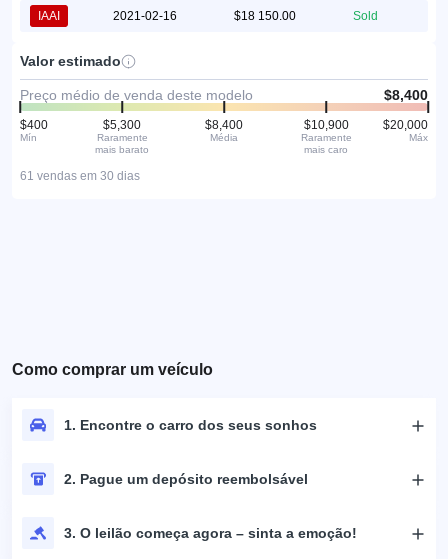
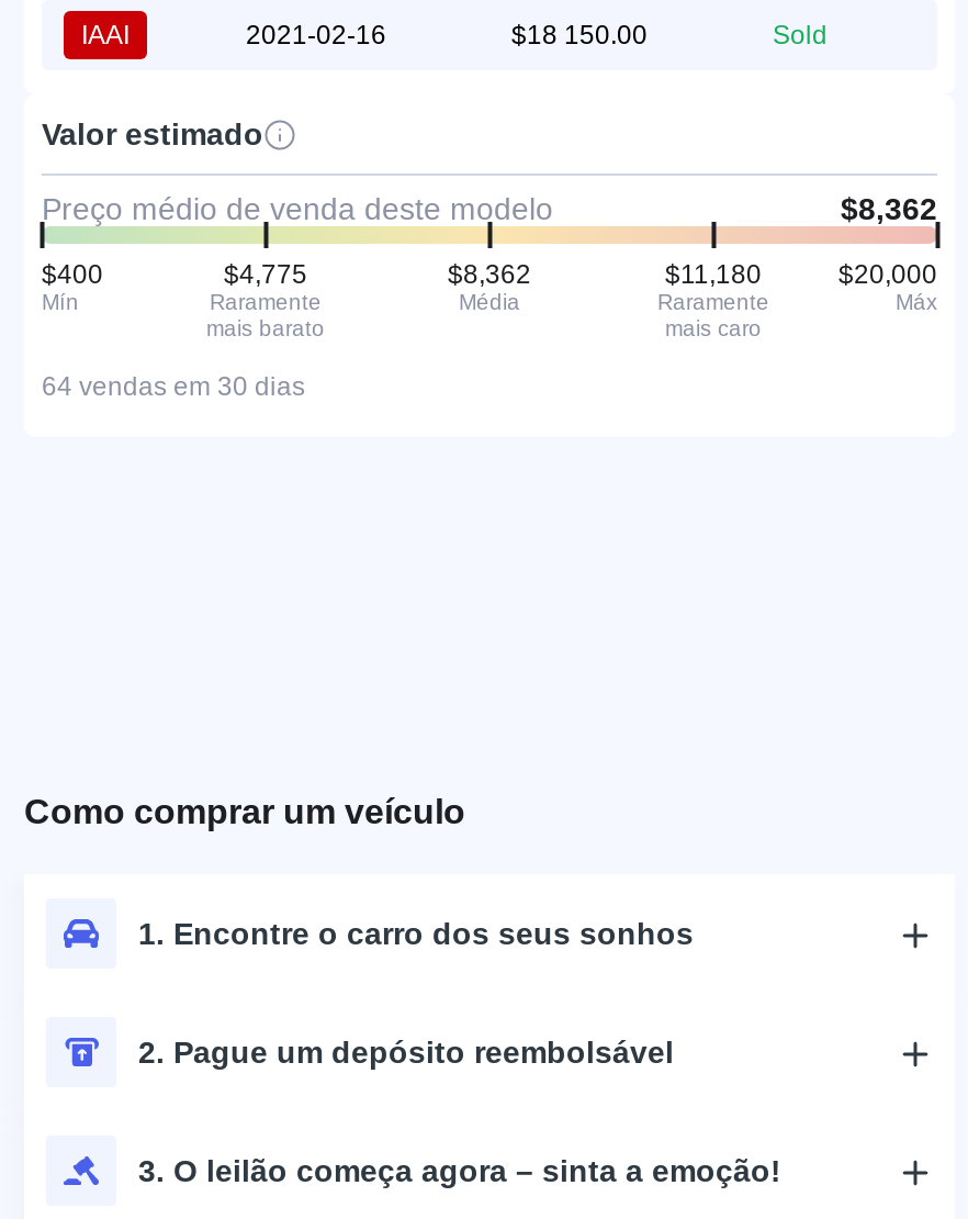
- $8,400
+ $8,362

- $5,300
+ $4,775

- $8,400
+ $8,362

- $10,900
+ $11,180

- 61 vendas em 30 dias
+ 64 vendas em 30 dias
